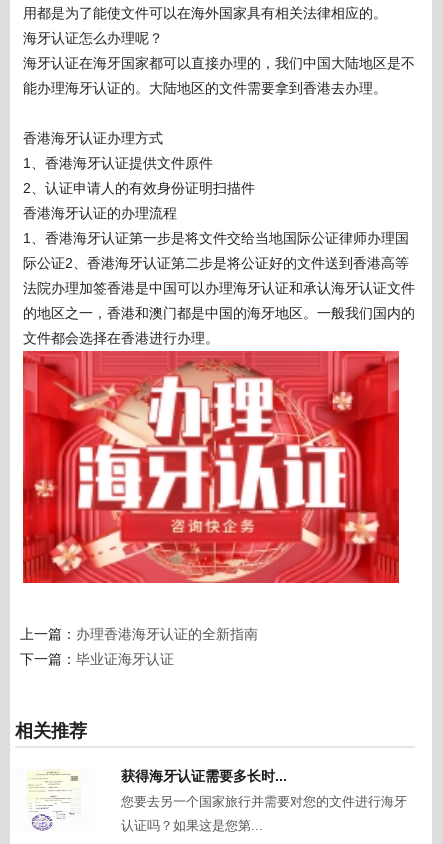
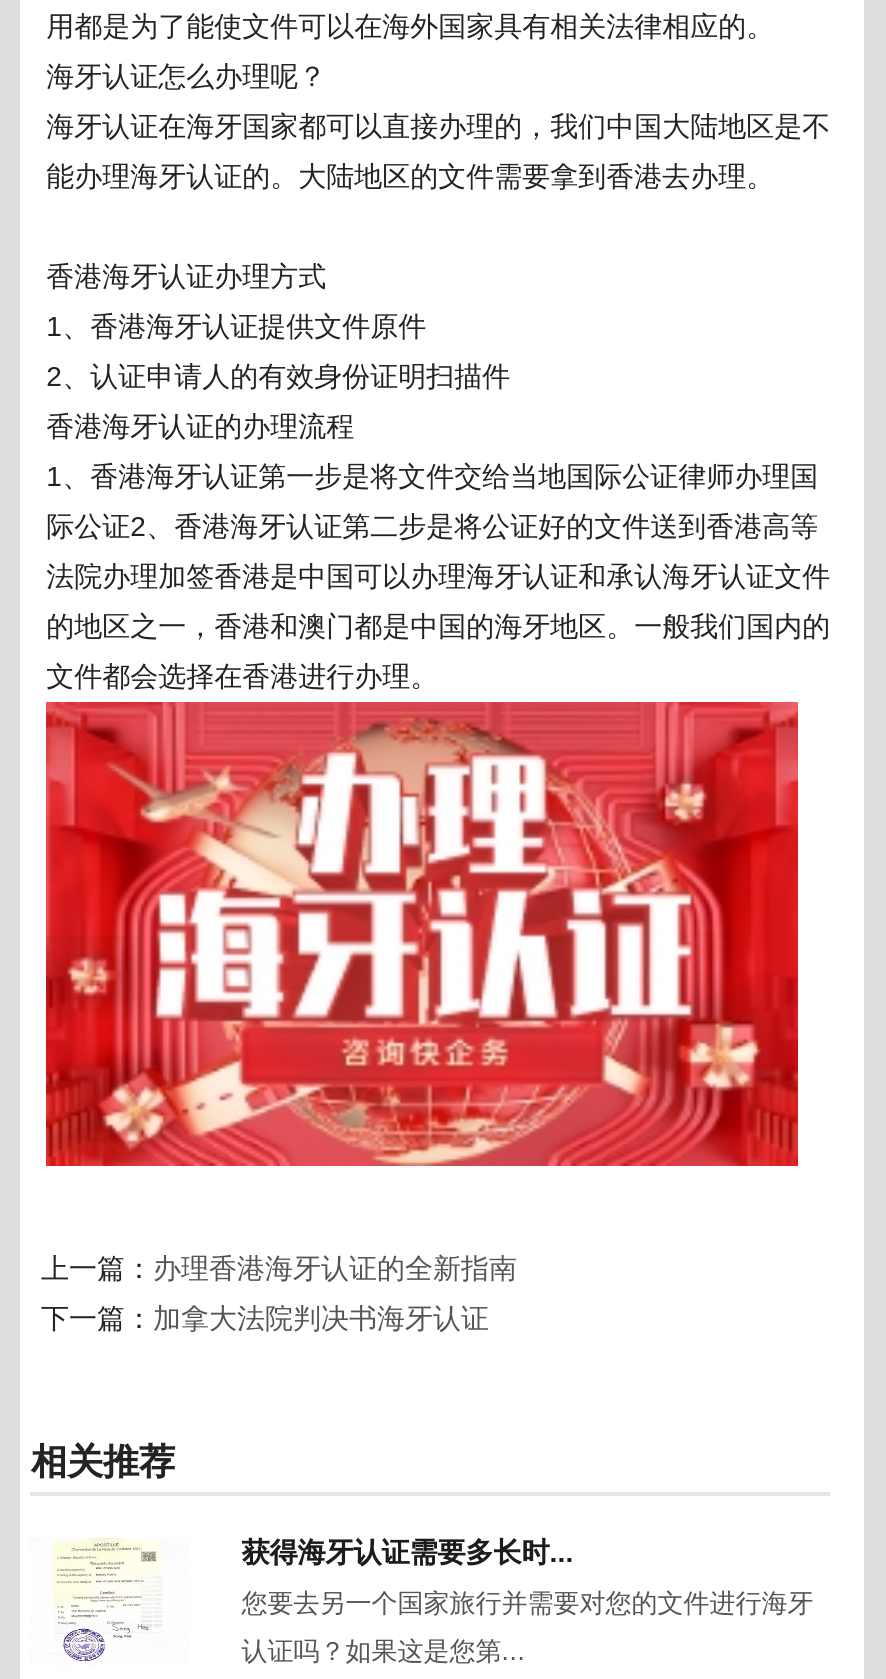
- 下一篇：毕业证海牙认证
+ 下一篇：加拿大法院判决书海牙认证
